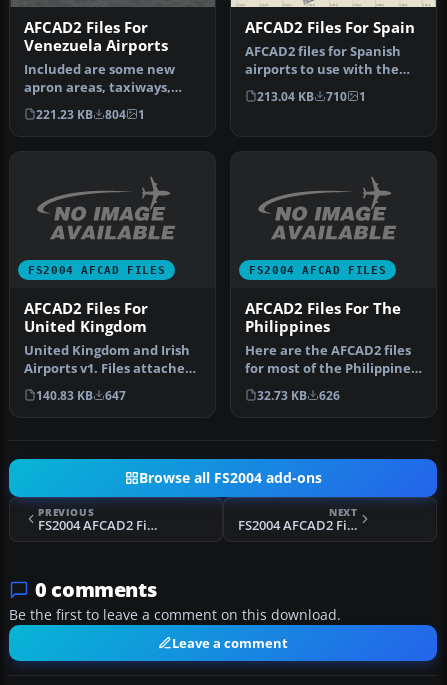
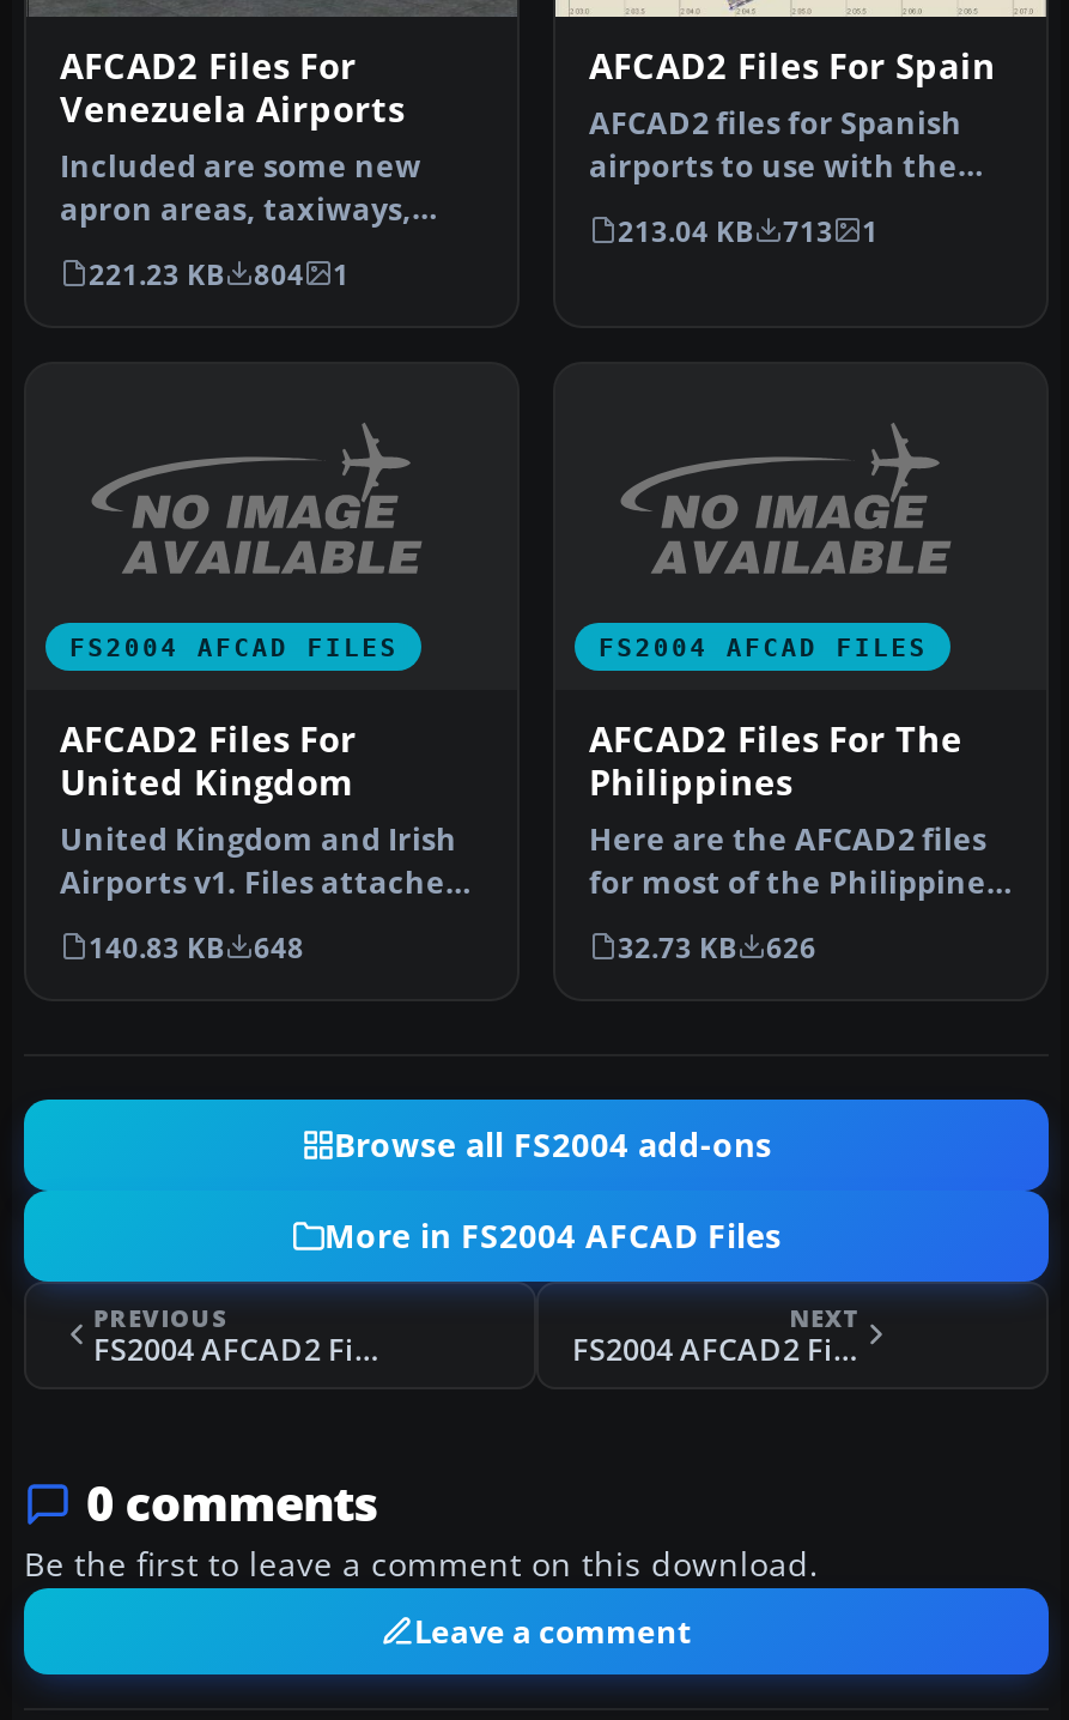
- 213.04 KB 710 1
+ 213.04 KB 713 1

- 140.83 KB 647
+ 140.83 KB 648

+ More in FS2004 AFCAD Files
